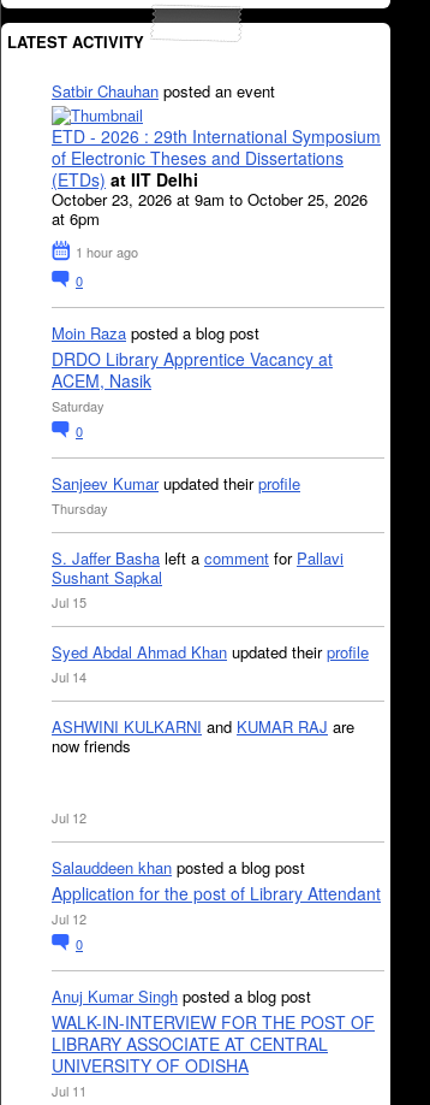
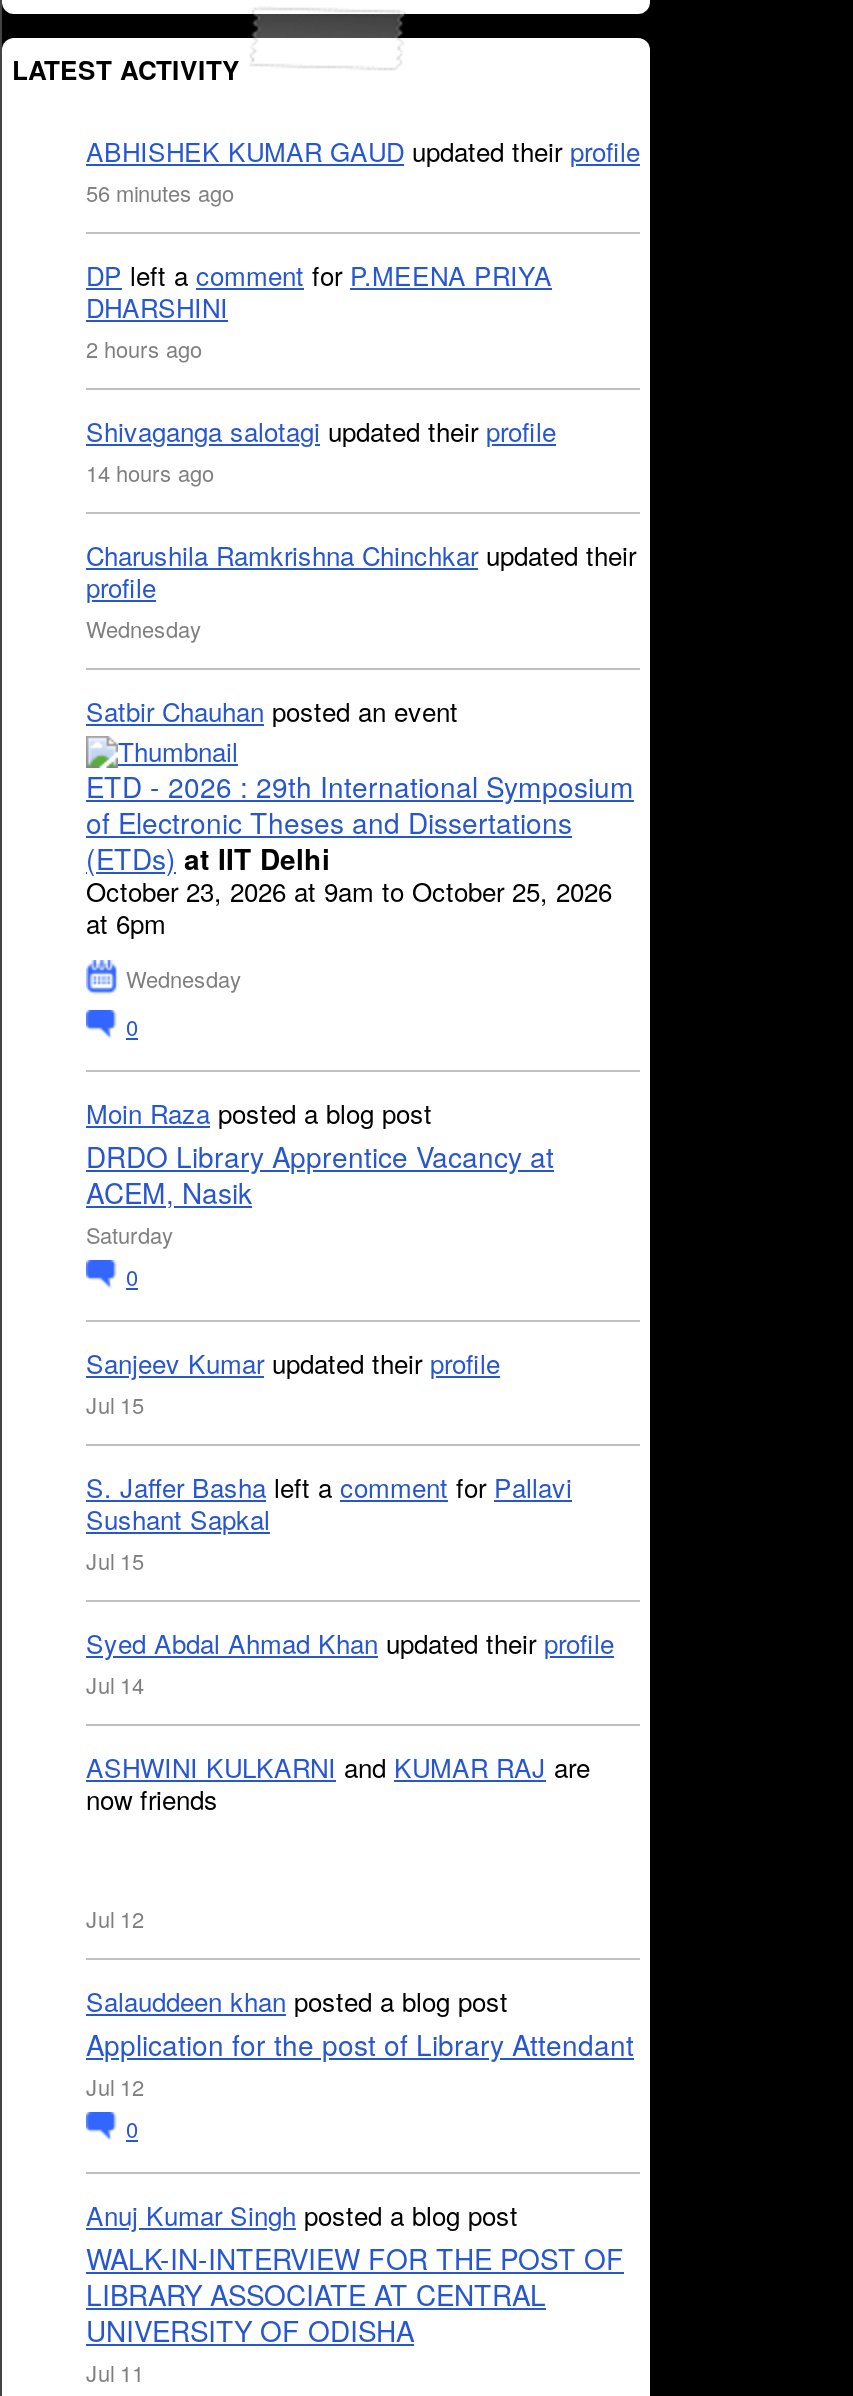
+ ABHISHEK KUMAR GAUD updated their profile
+ 56 minutes ago
+ DP left a comment for P.MEENA PRIYA
+ DHARSHINI
+ 2 hours ago
+ Shivaganga salotagi updated their profile
+ 14 hours ago
+ Charushila Ramkrishna Chinchkar updated their
+ profile
+ Wednesday

- 1 hour ago
+ Wednesday

- Thursday
+ Jul 15
